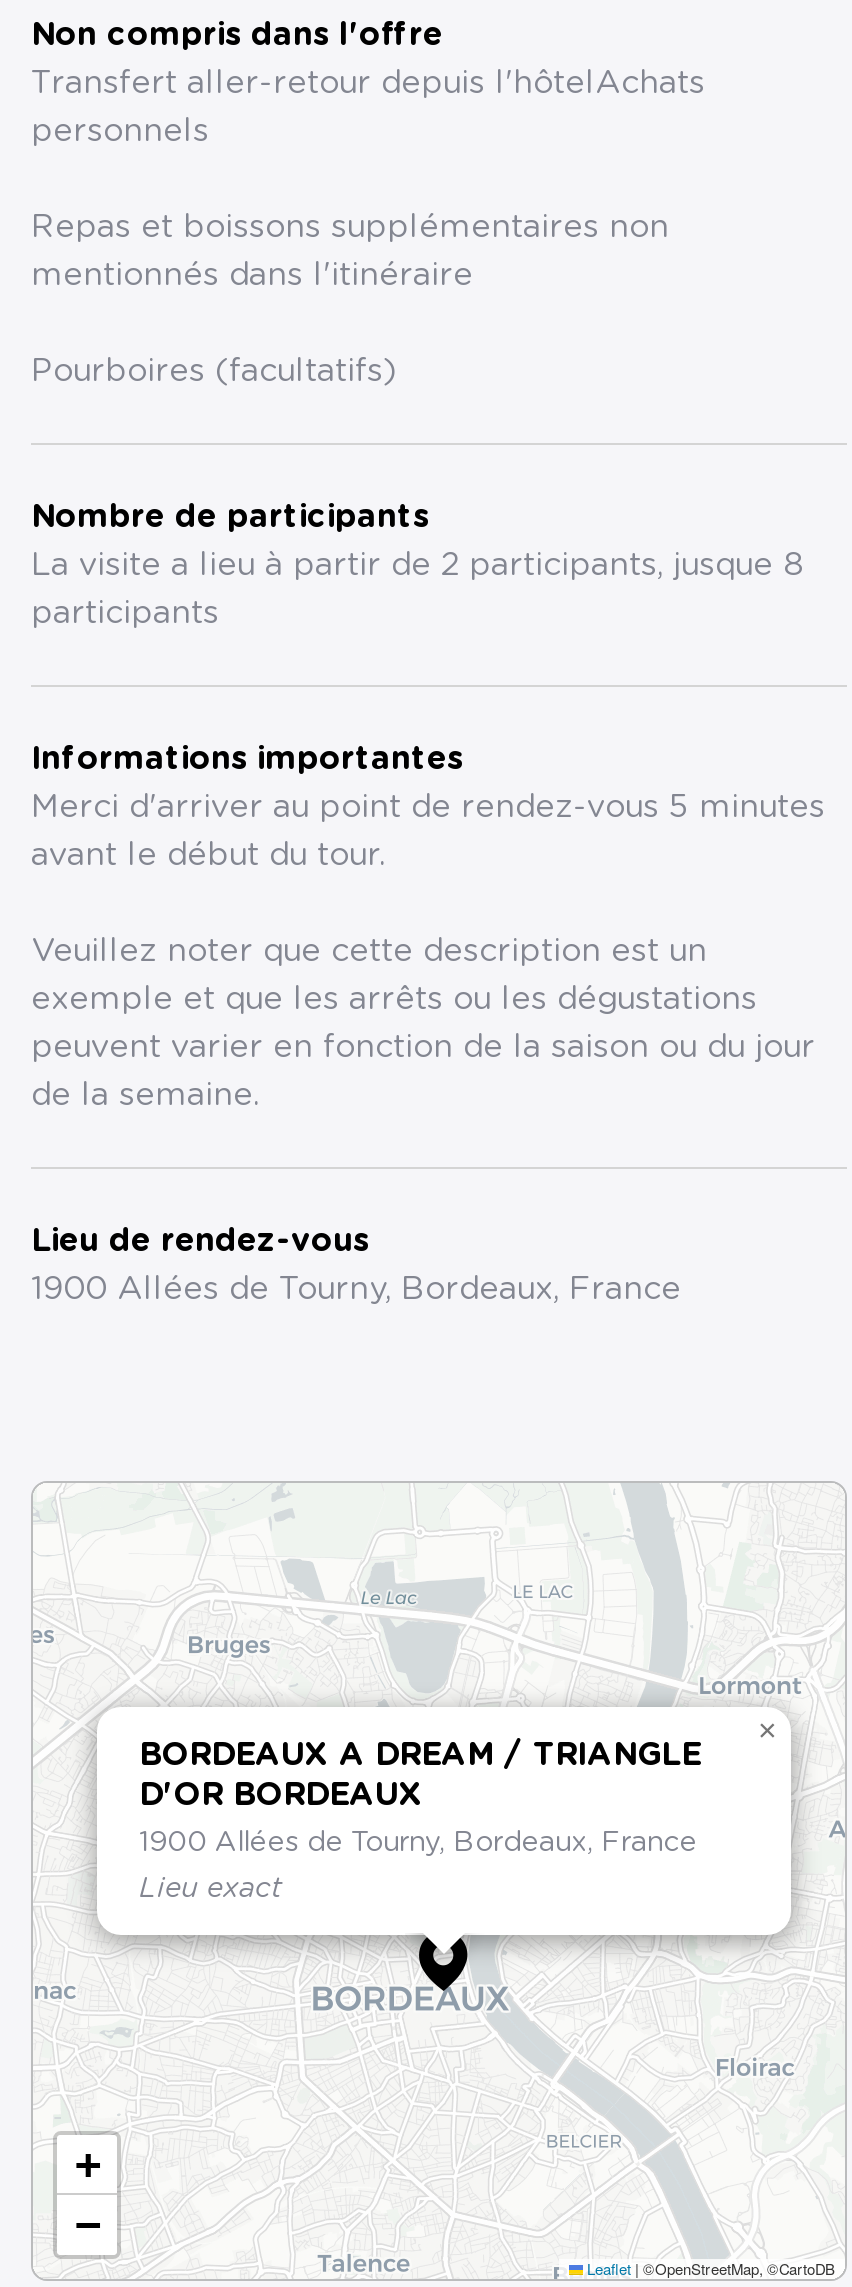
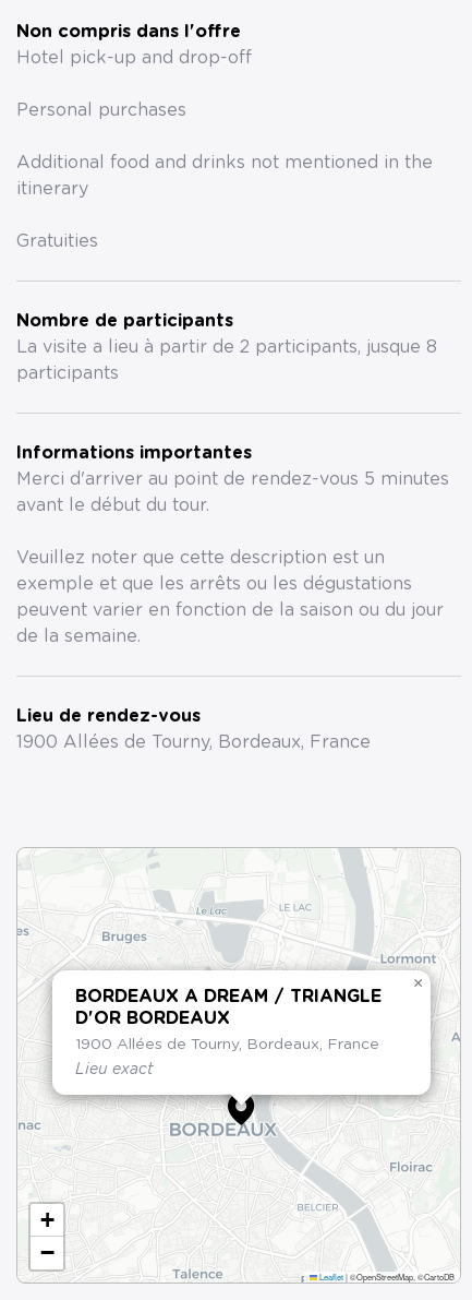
- Transfert aller-retour depuis l'hôtelAchats
+ Hotel pick-up and drop-off

- personnels
+ Personal purchases

- Repas et boissons supplémentaires non
+ Additional food and drinks not mentioned in the

- mentionnés dans l'itinéraire
+ itinerary

- Pourboires (facultatifs)
+ Gratuities
